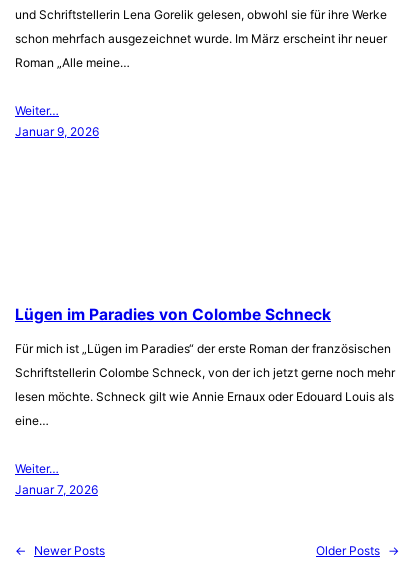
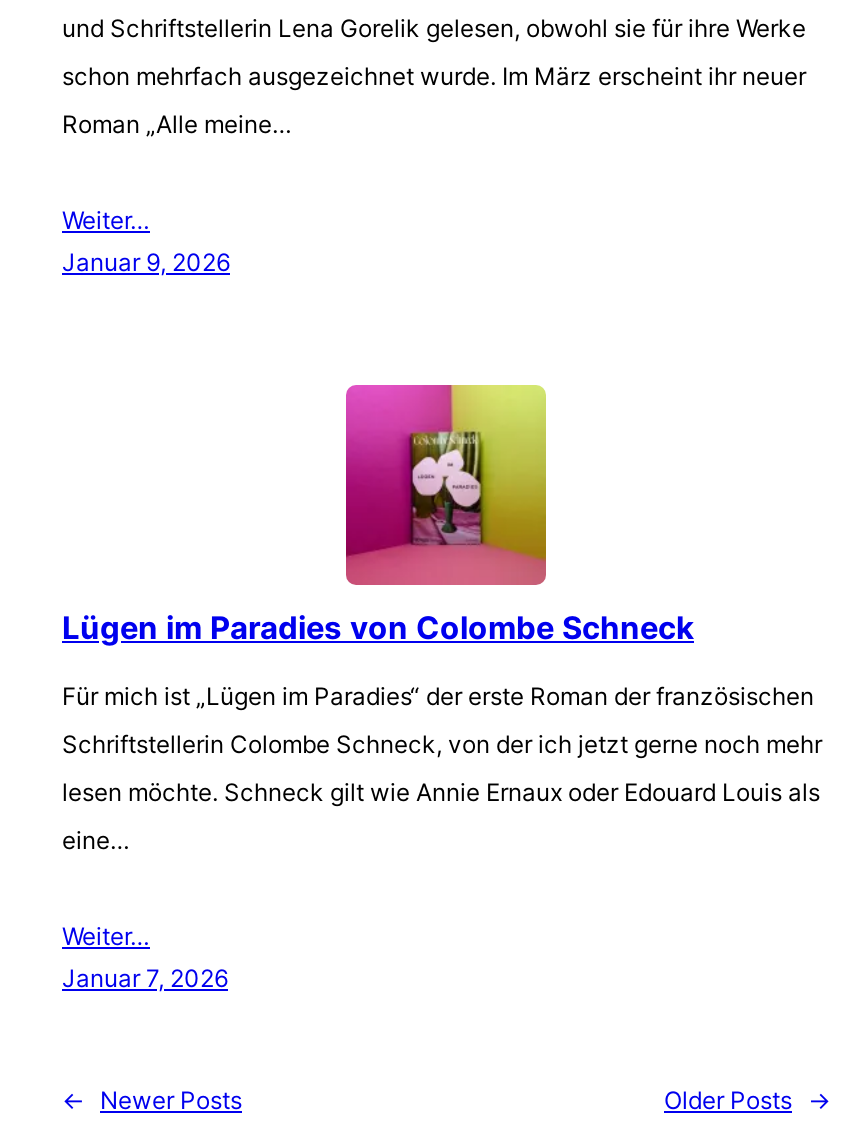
+ [image]
